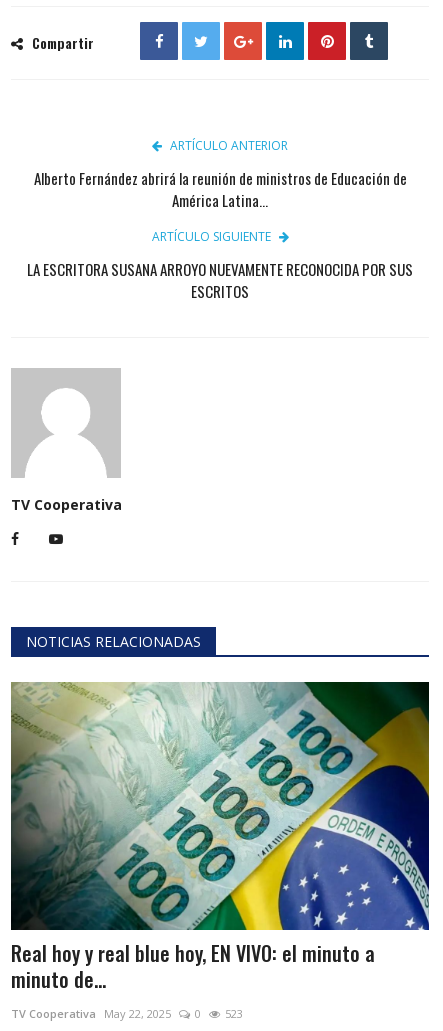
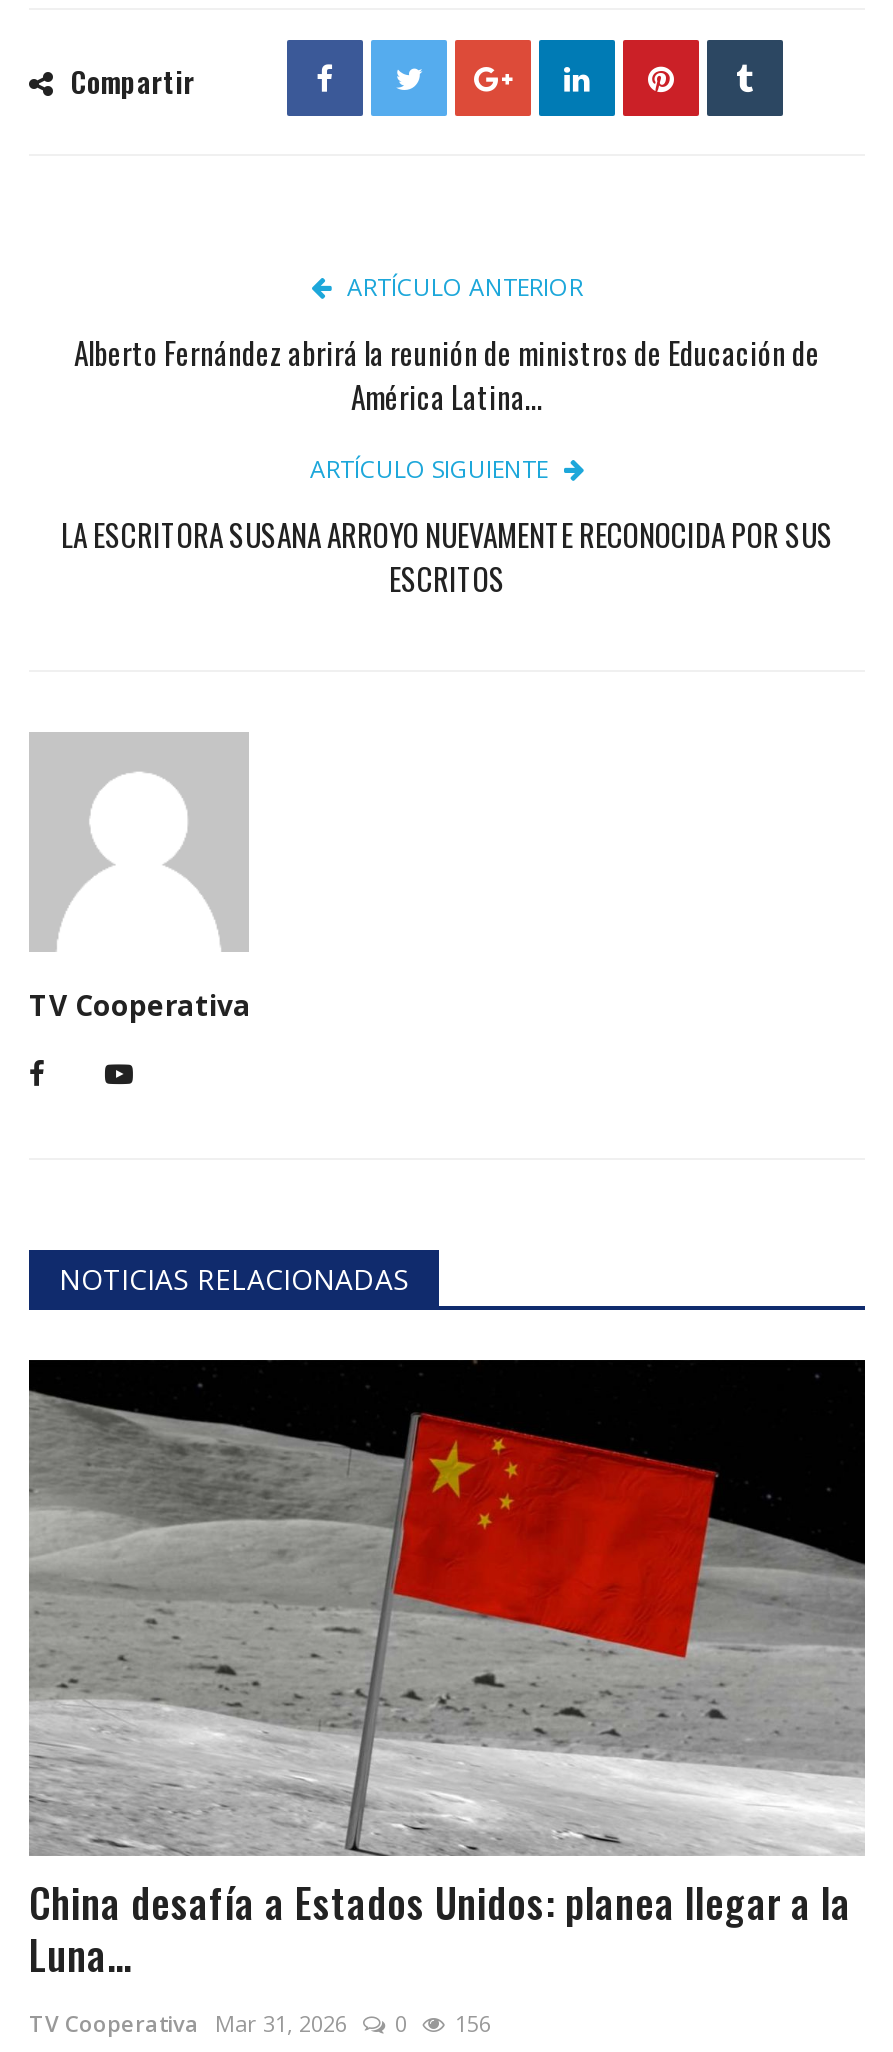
- [image]
- Real hoy y real blue hoy, EN VIVO: el minuto a
- minuto de...
- TV Cooperativa May 22, 2025
+ [image]
+ China desafía a Estados Unidos: planea llegar a la
+ Luna...
+ TV Cooperativa Mar 31, 2026

- 523
+ 156
